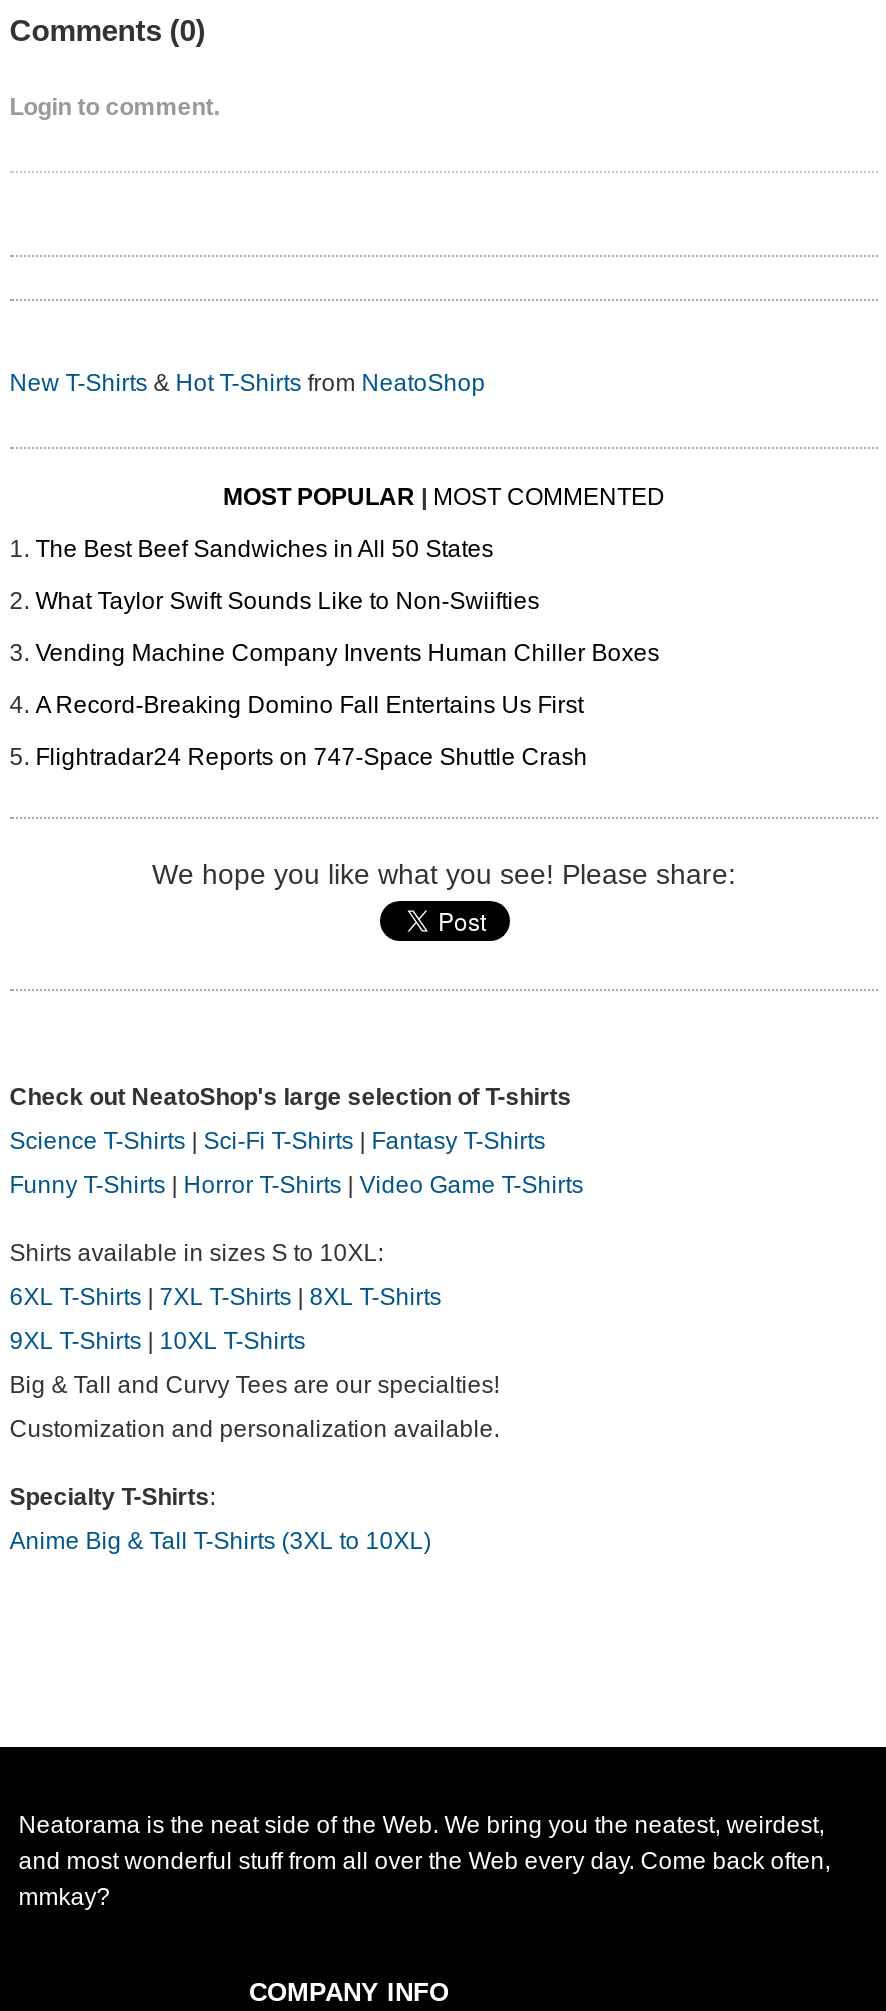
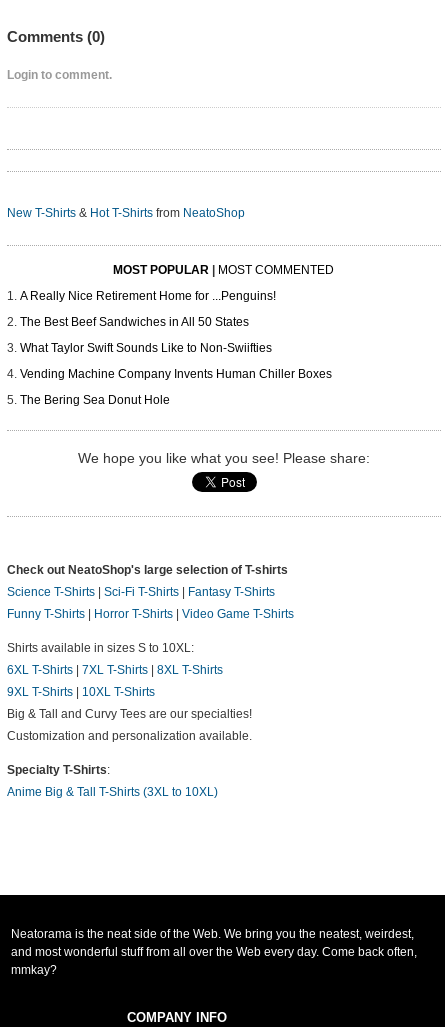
+ A Really Nice Retirement Home for ...Penguins!

moved down: The Best Beef Sandwiches in All 50 States | What Taylor Swift Sounds Like to Non-Swiifties | Vending Machine Company Invents Human Chiller Boxes

- A Record-Breaking Domino Fall Entertains Us First
- Flightradar24 Reports on 747-Space Shuttle Crash
+ The Bering Sea Donut Hole
